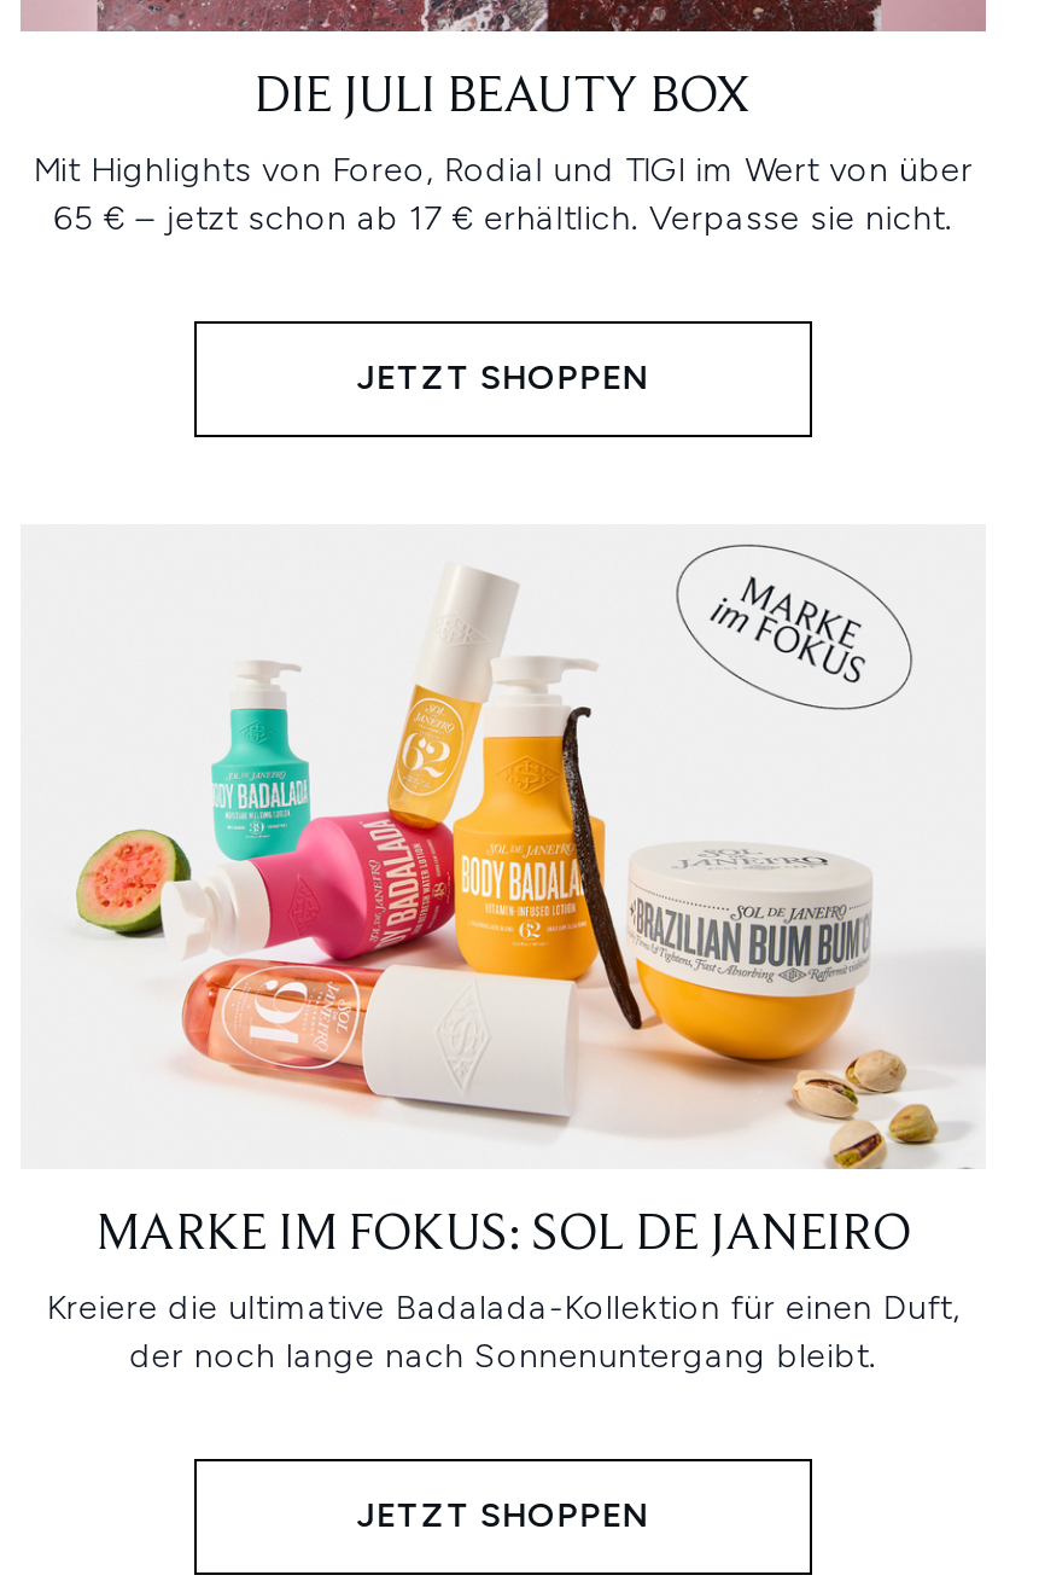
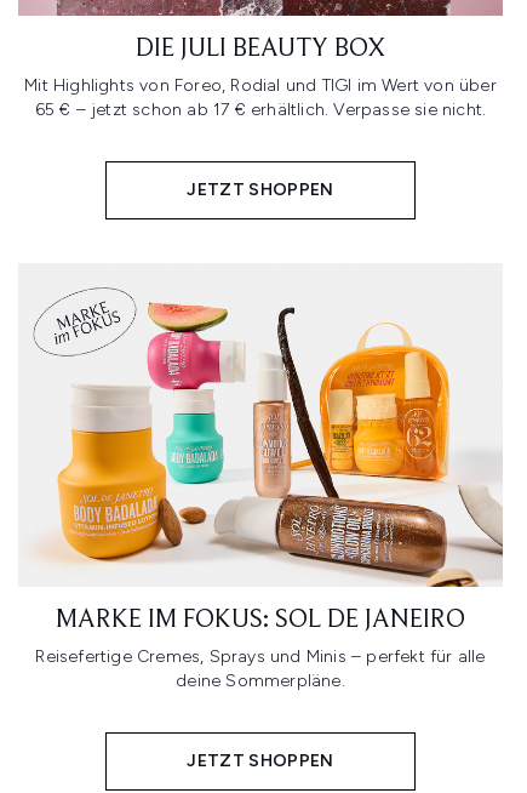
- [image]
+ [image]

- Kreiere die ultimative Badalada-Kollektion für einen Duft,
- der noch lange nach Sonnenuntergang bleibt.
+ Reisefertige Cremes, Sprays und Minis – perfekt für alle
+ deine Sommerpläne.
